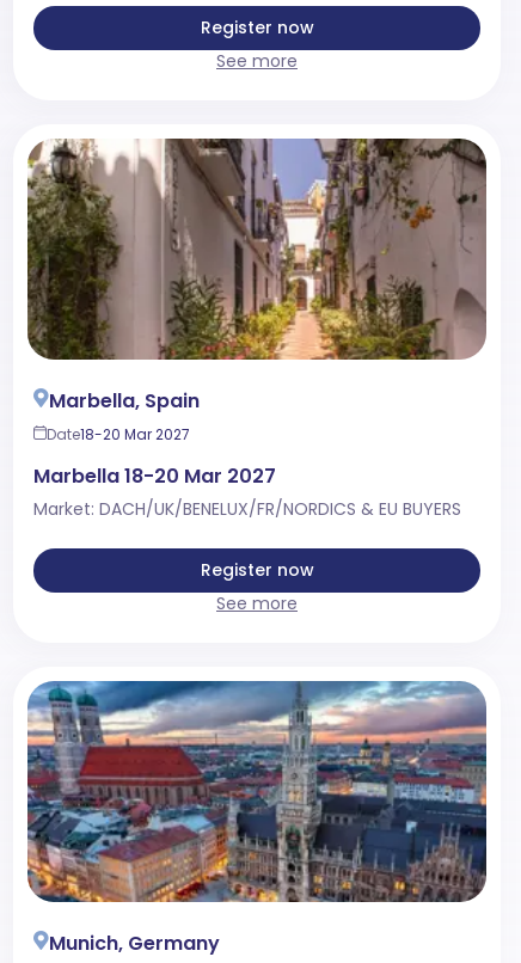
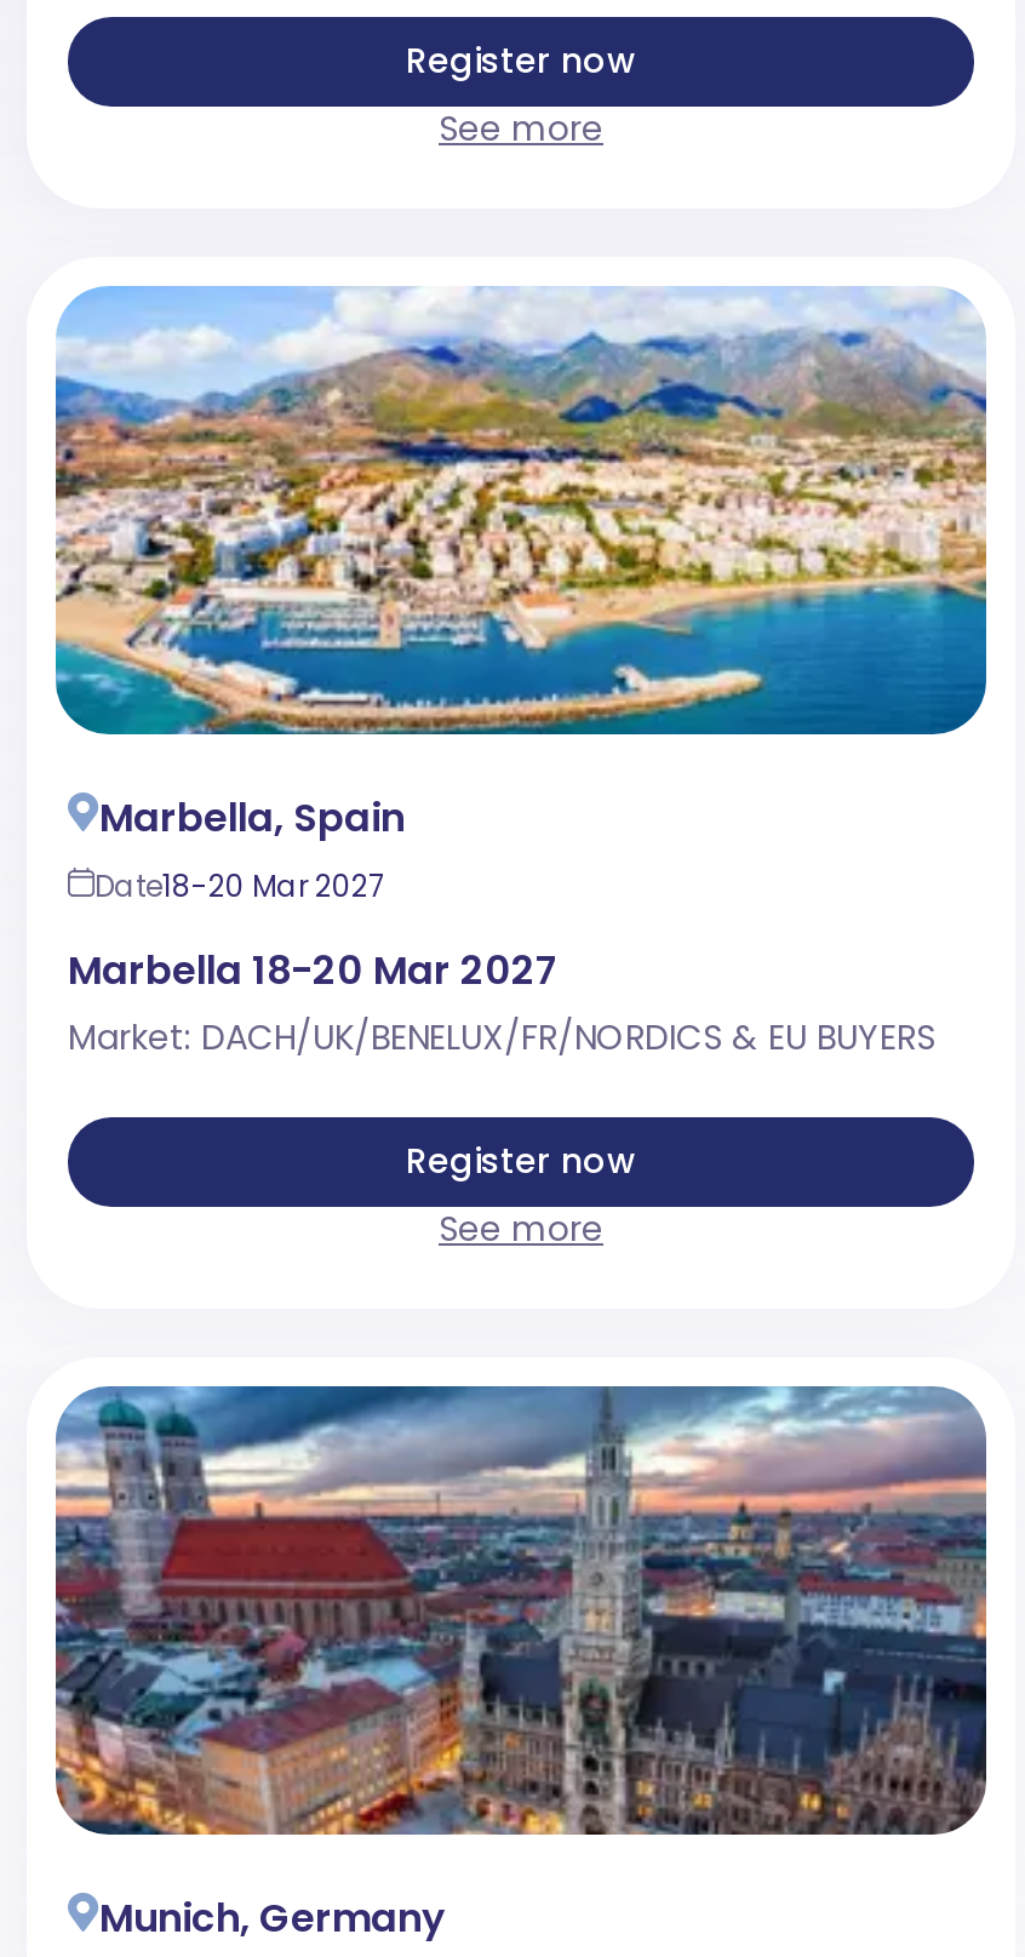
- [image]
+ [image]
